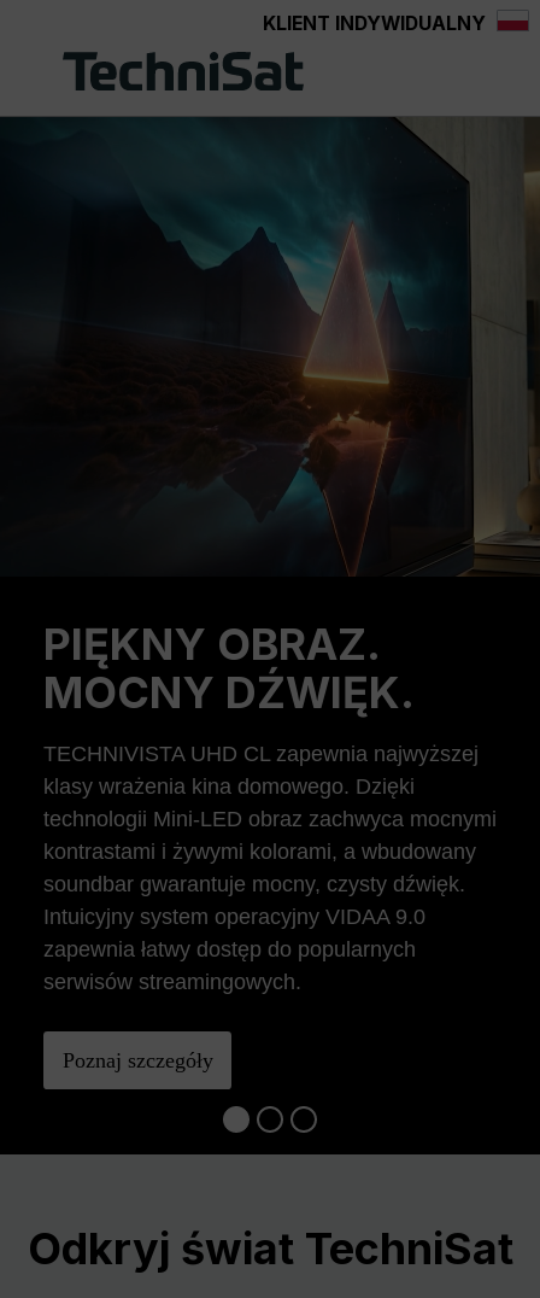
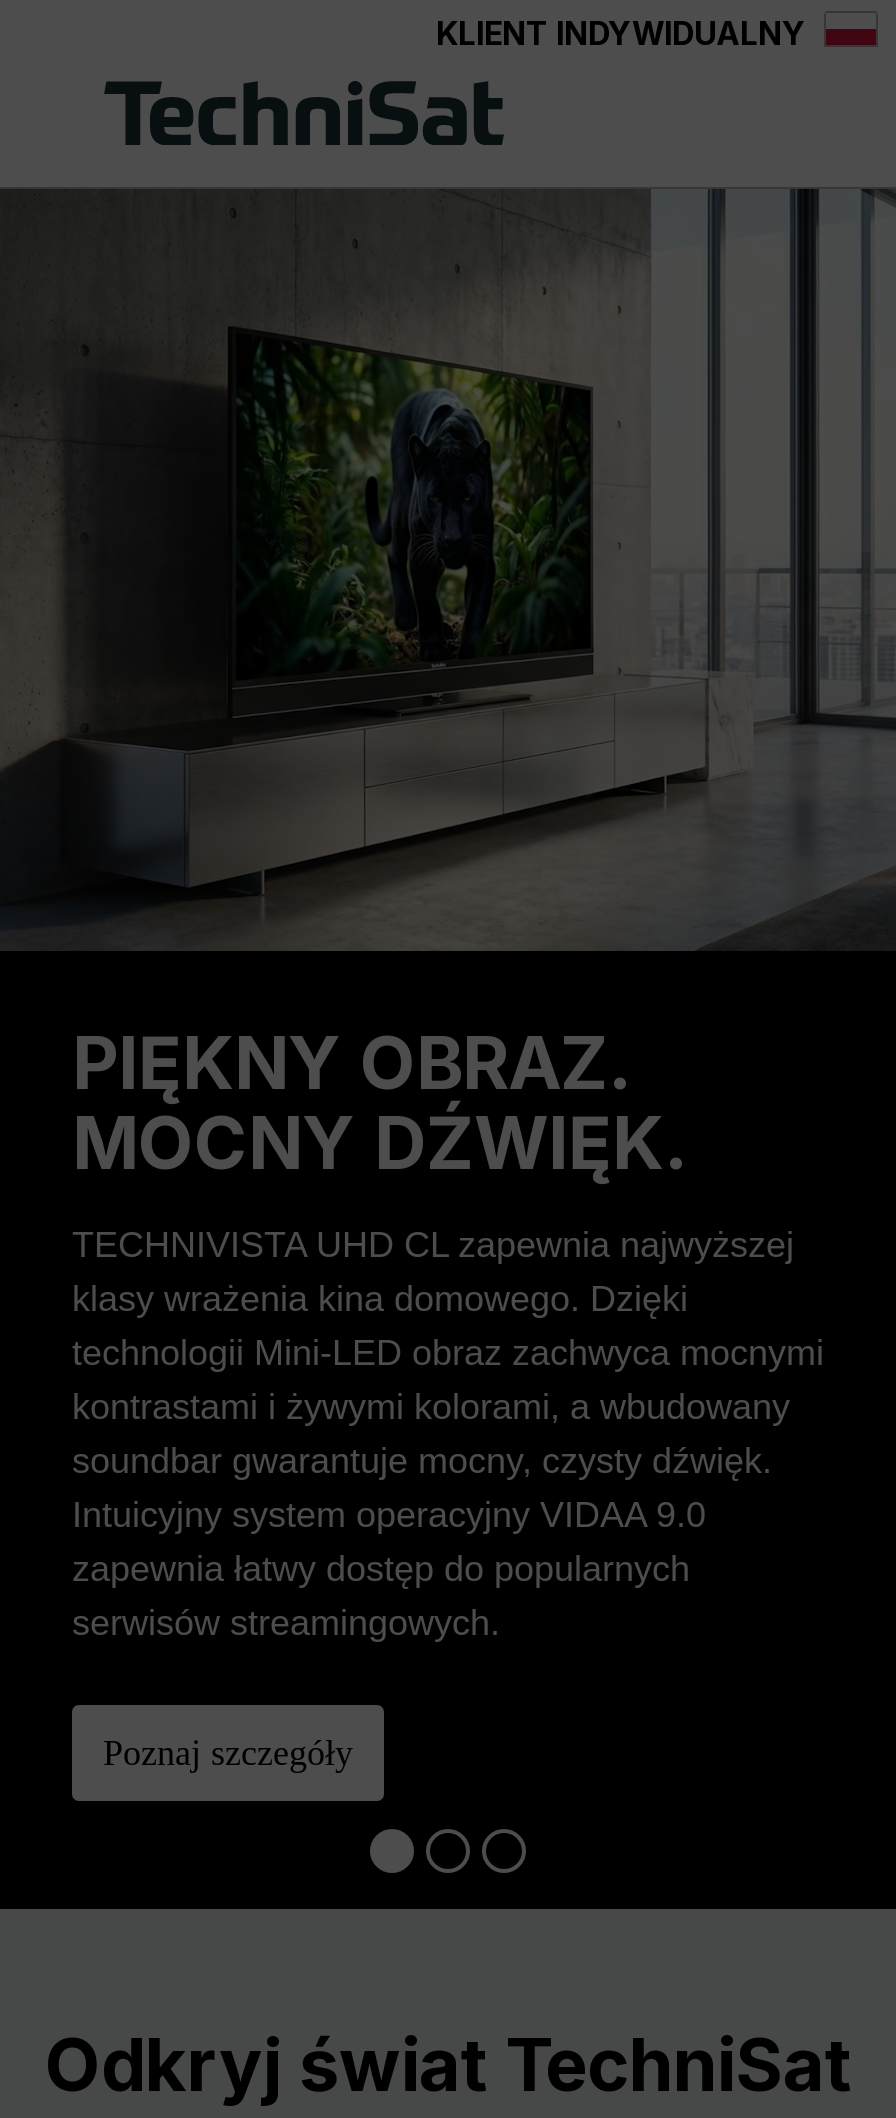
- [image]
+ [image]
